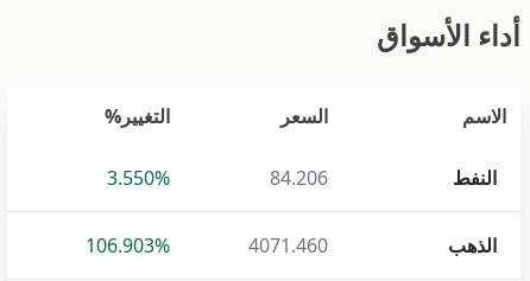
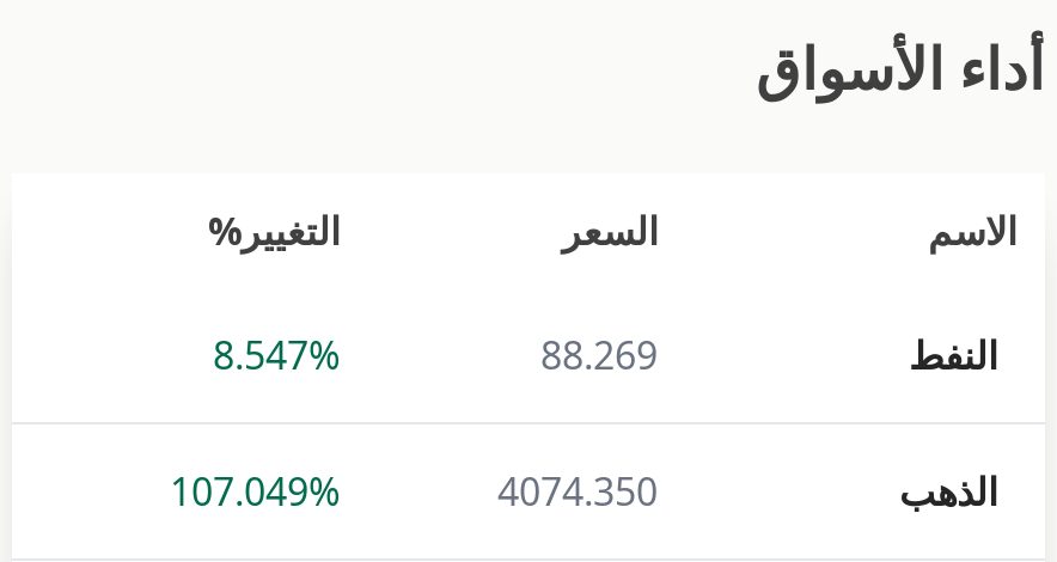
- 3.550%
+ 8.547%

- 84.206
+ 88.269

- 106.903%
+ 107.049%

- 4071.460
+ 4074.350
